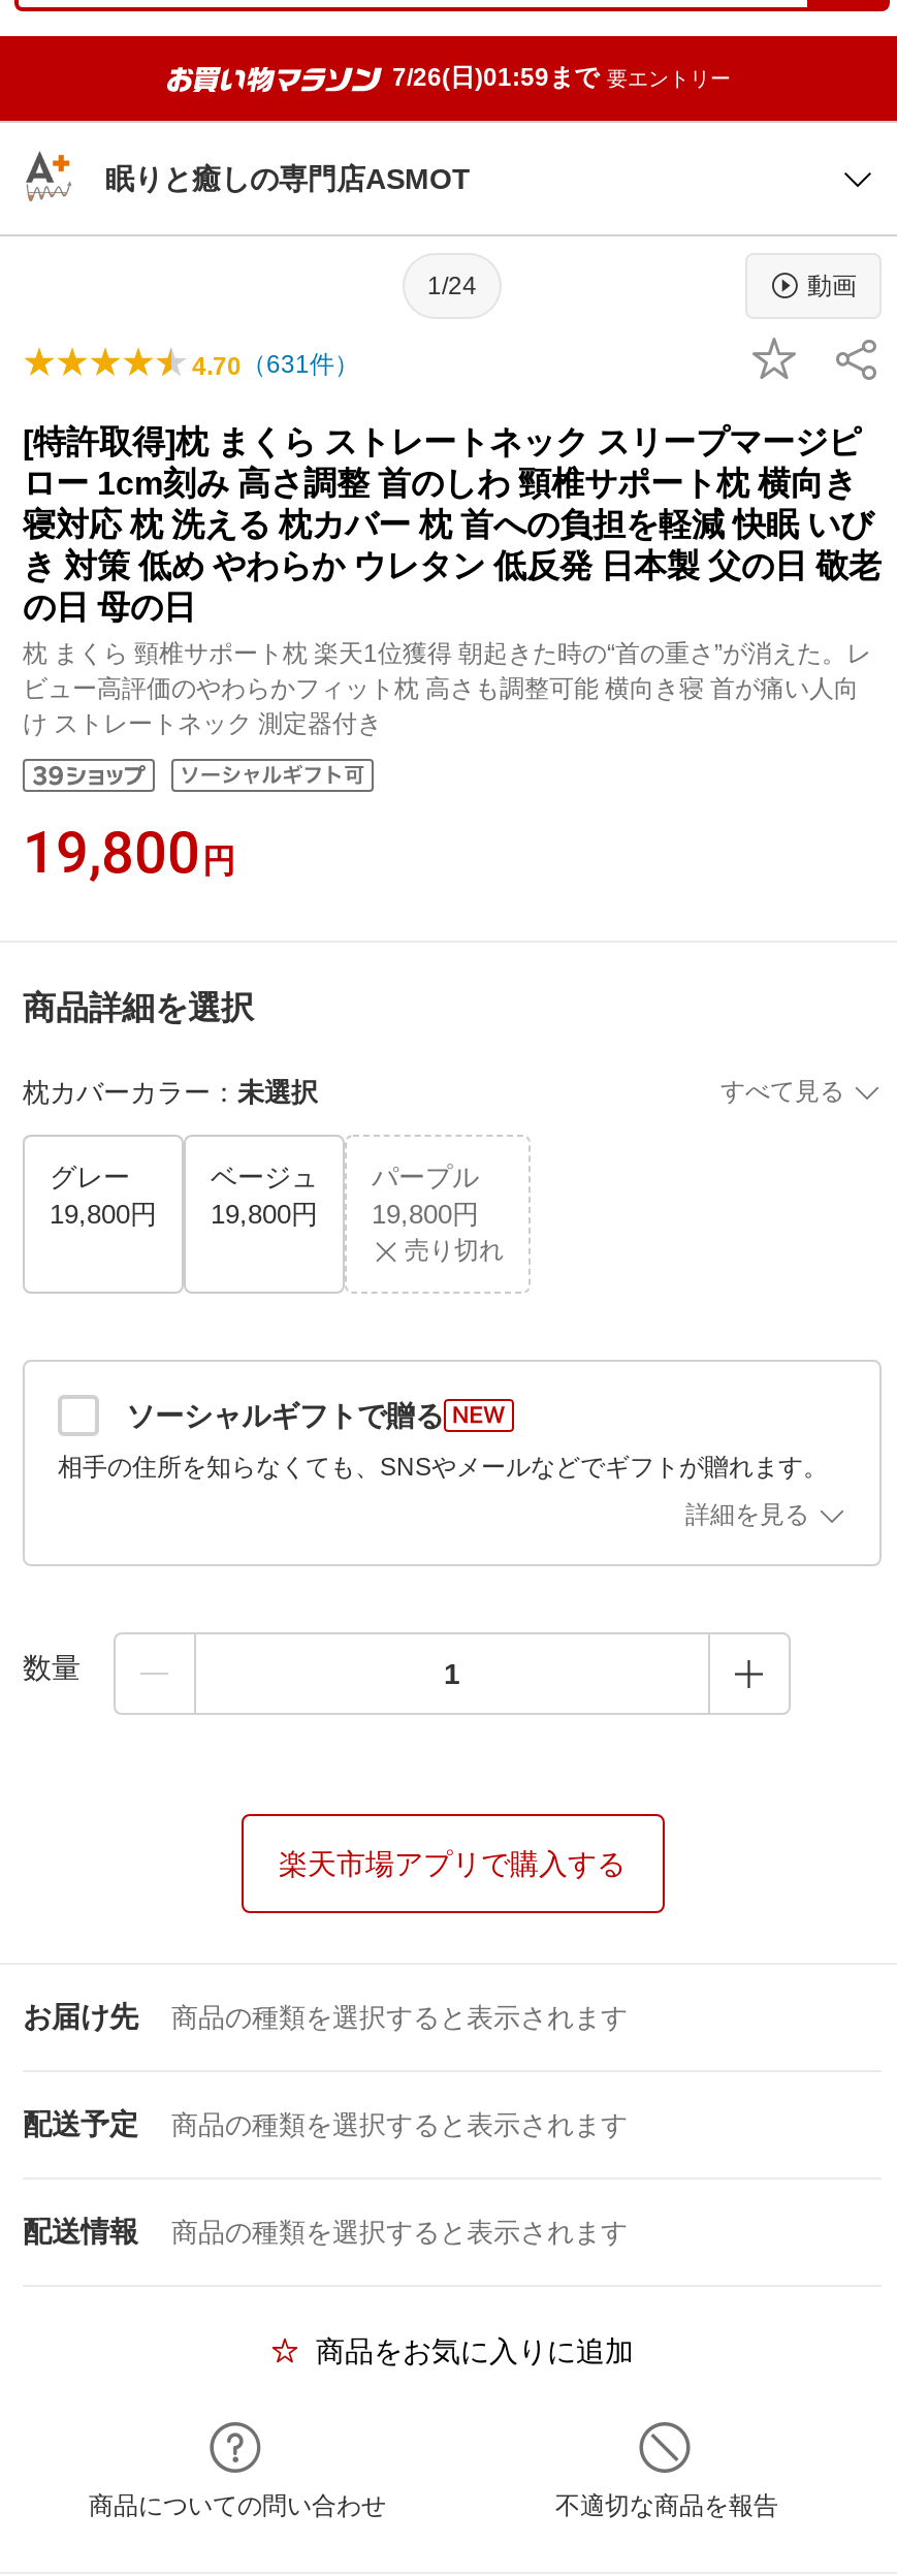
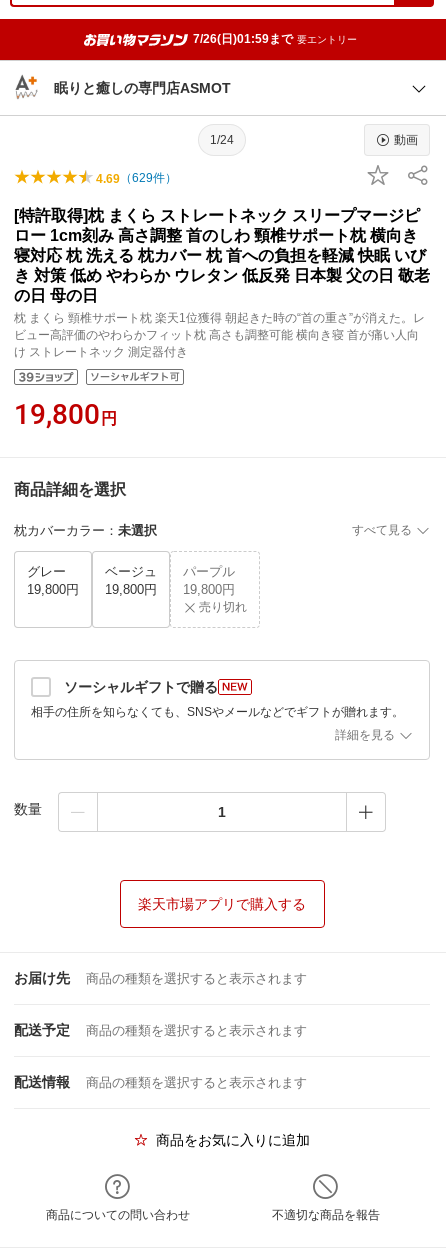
- 4.70（631件）
+ 4.69（629件）
